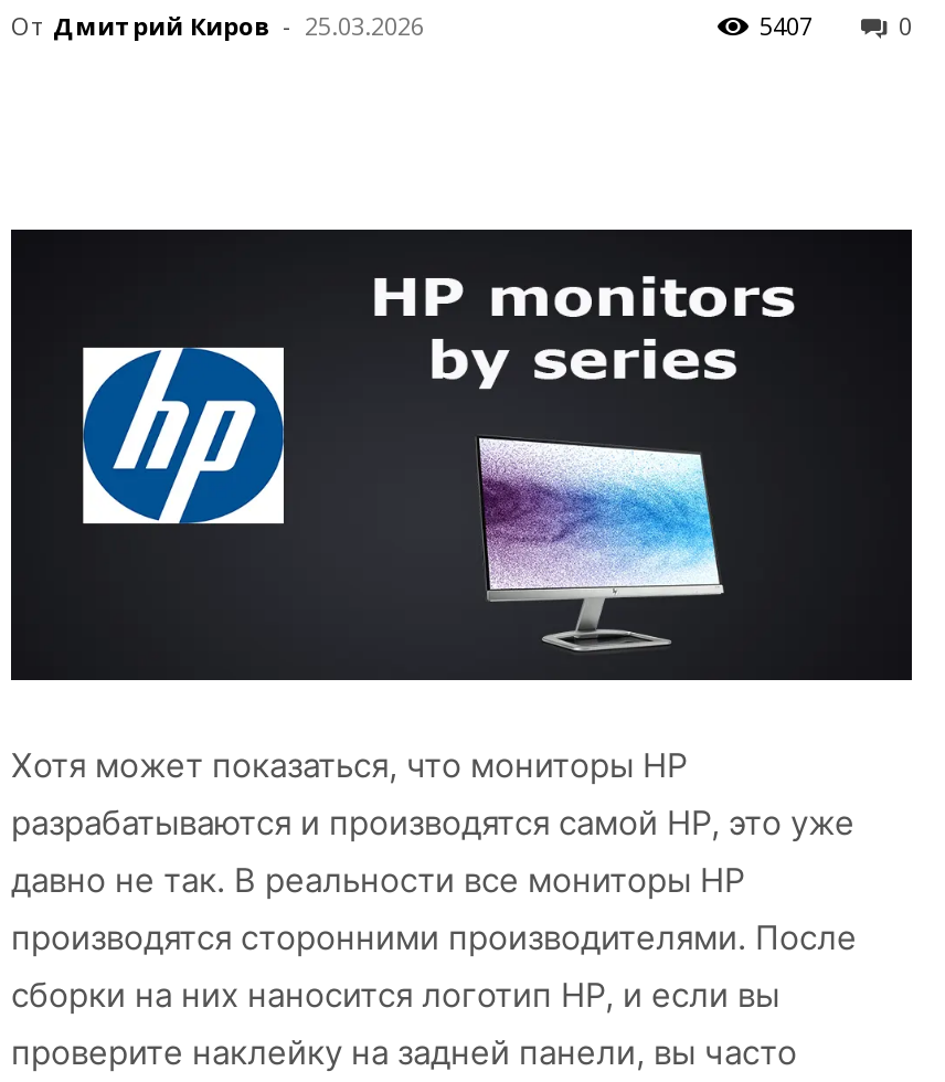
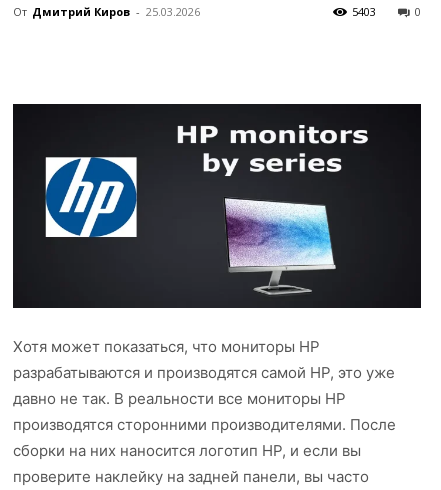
- 5407
+ 5403
